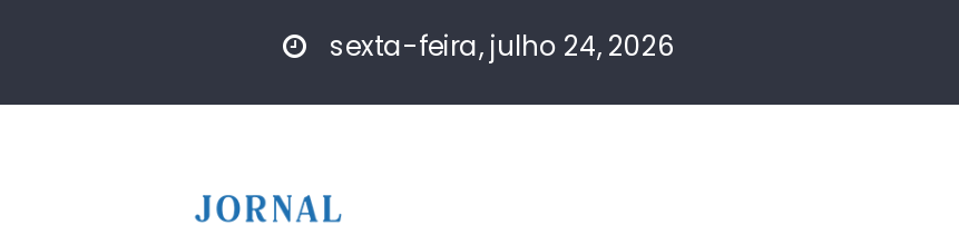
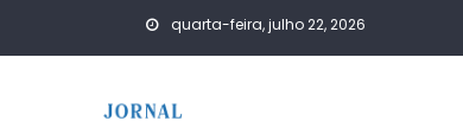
- sexta-feira, julho 24, 2026
+ quarta-feira, julho 22, 2026
